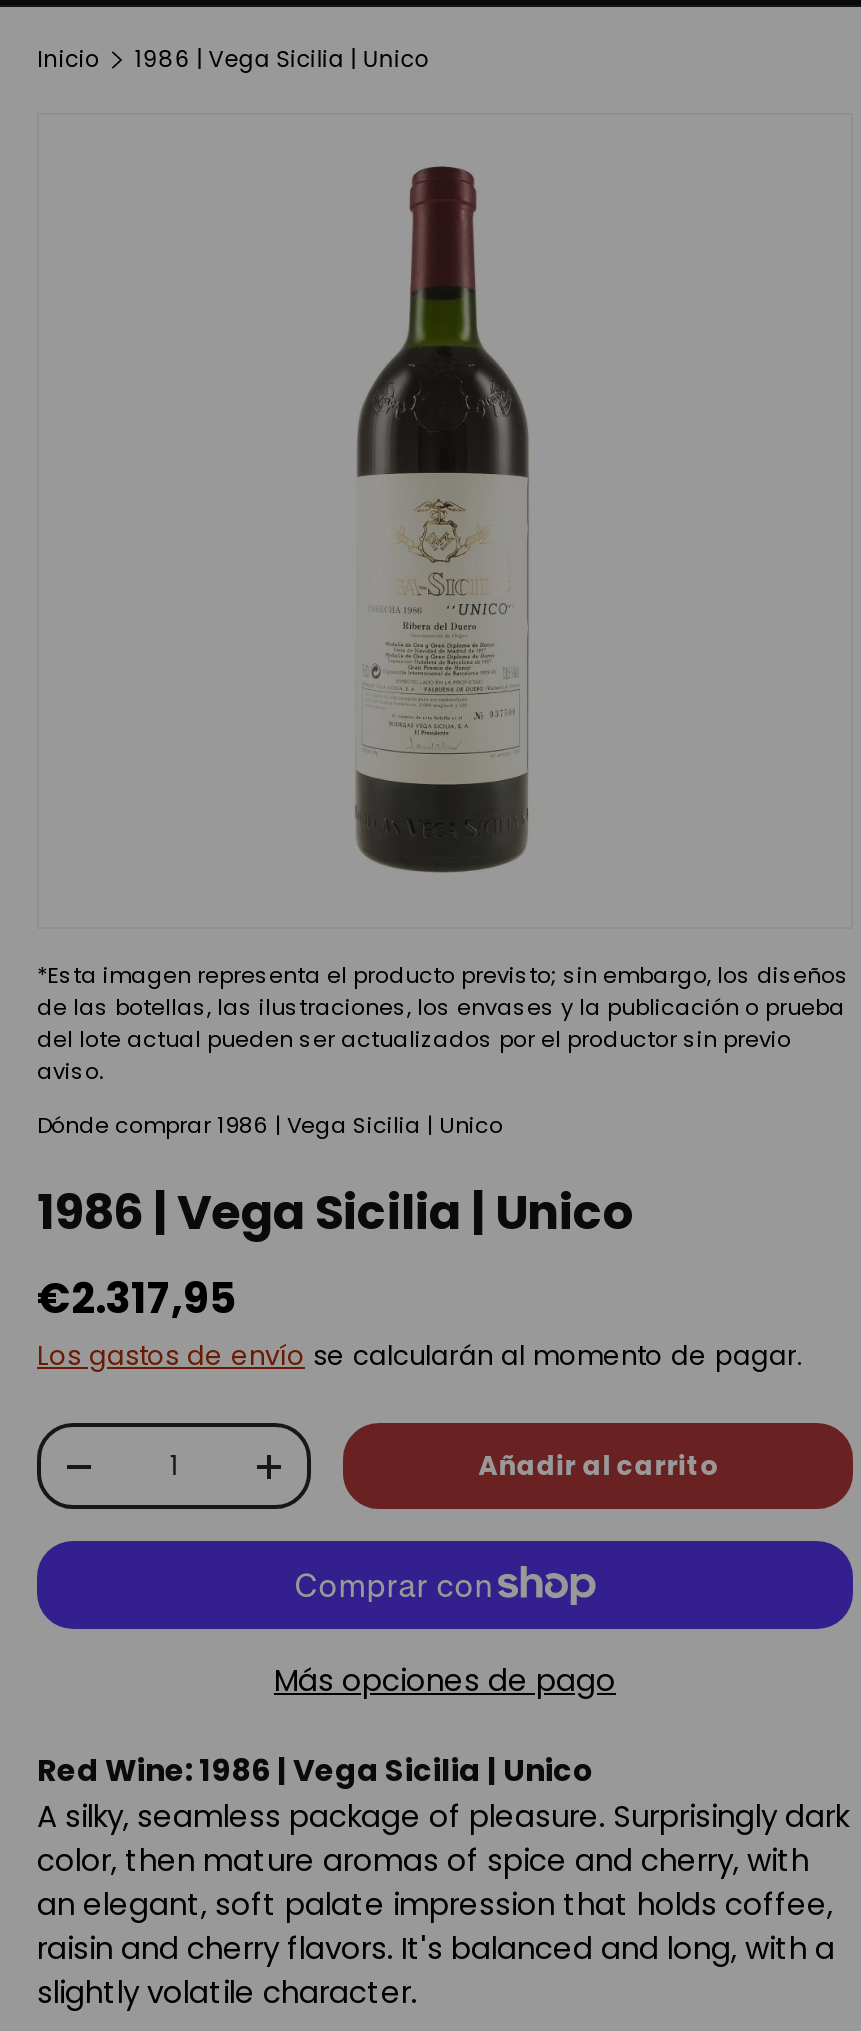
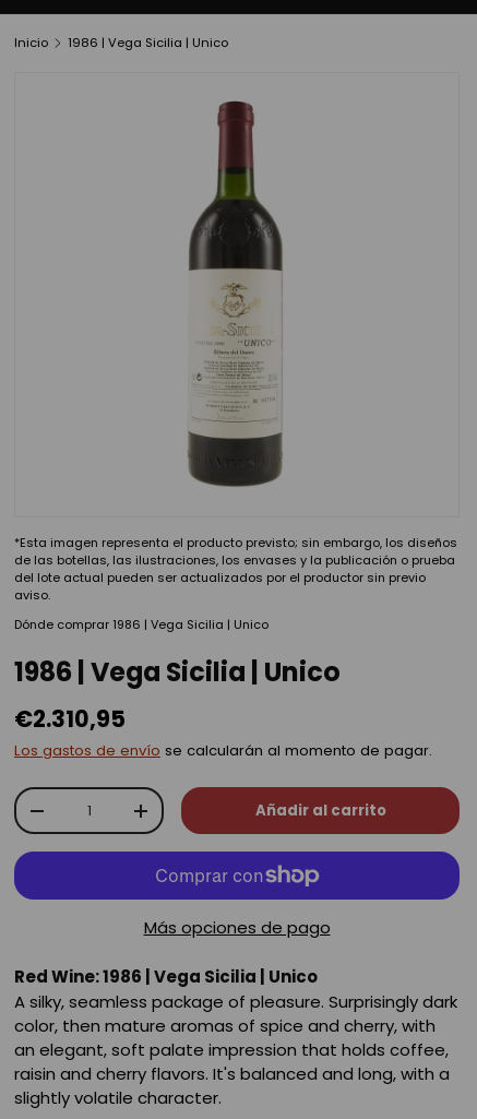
- €2.317,95
+ €2.310,95
